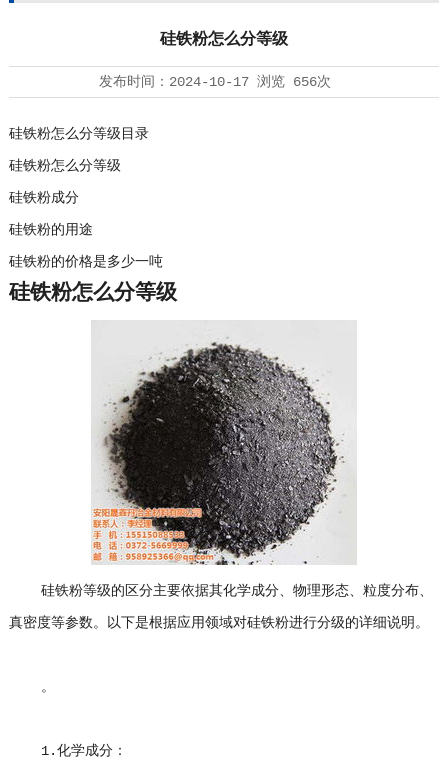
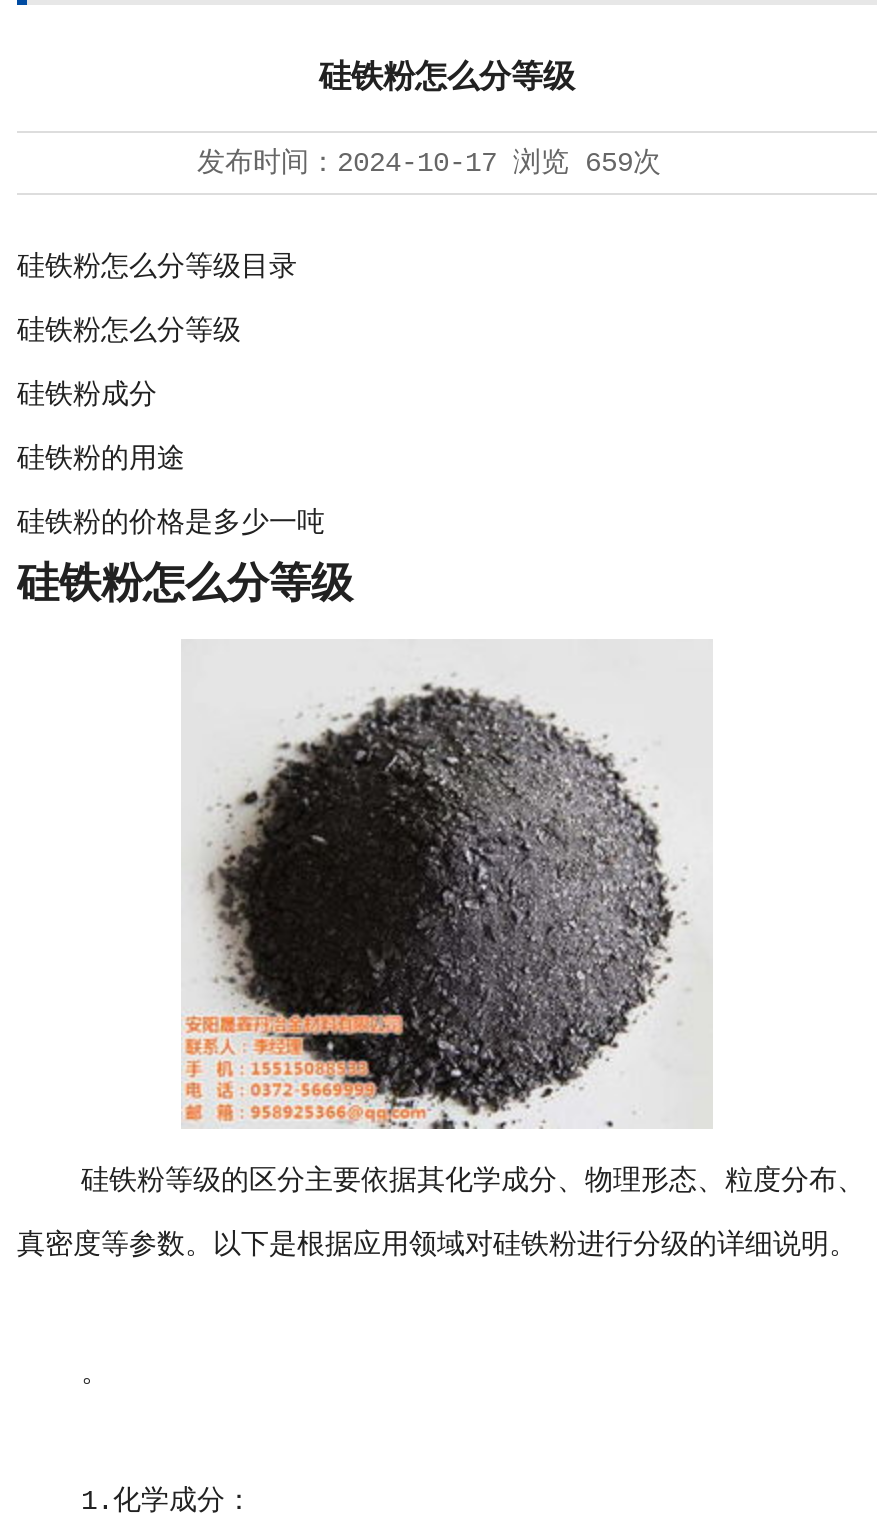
- 发布时间：2024-10-17浏览656次
+ 发布时间：2024-10-17浏览659次
